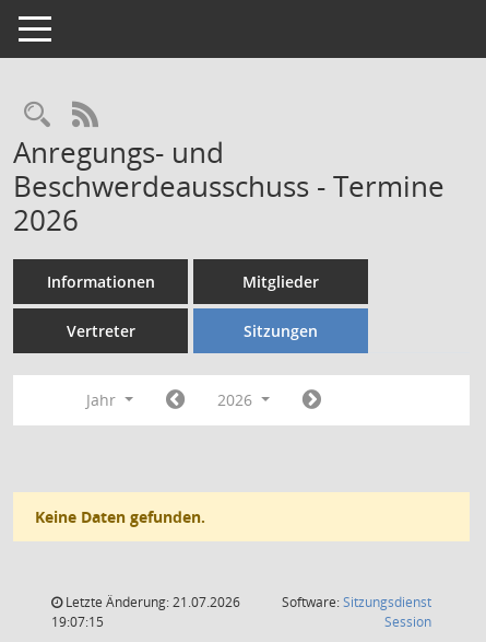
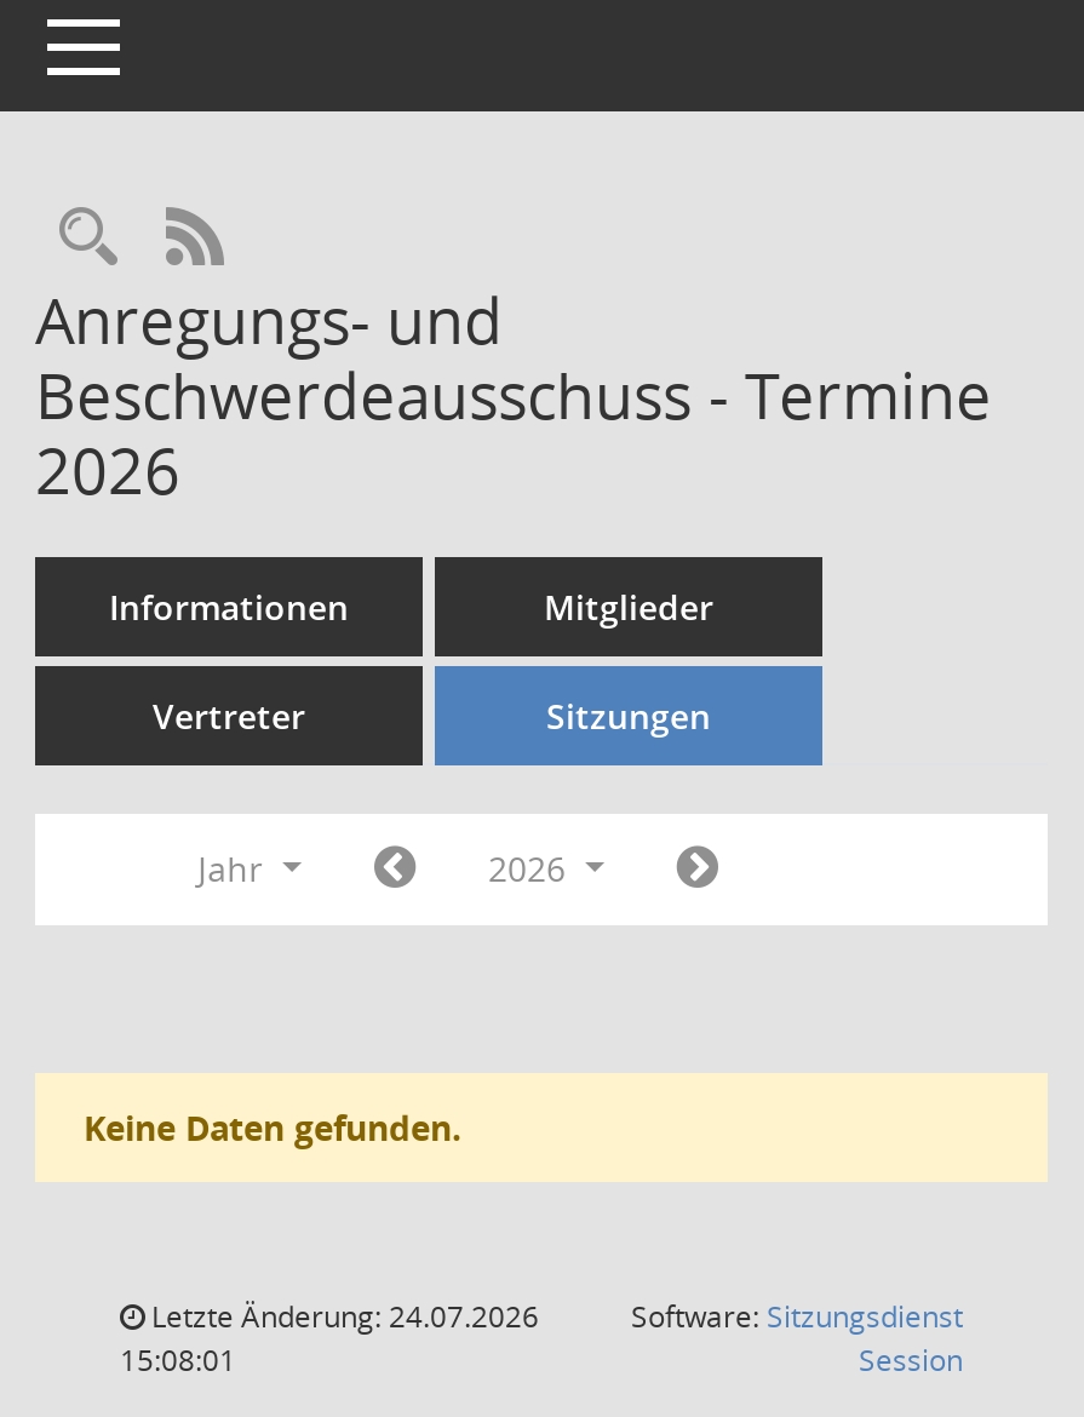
- Letzte Änderung: 21.07.2026
+ Letzte Änderung: 24.07.2026

- 19:07:15
+ 15:08:01
